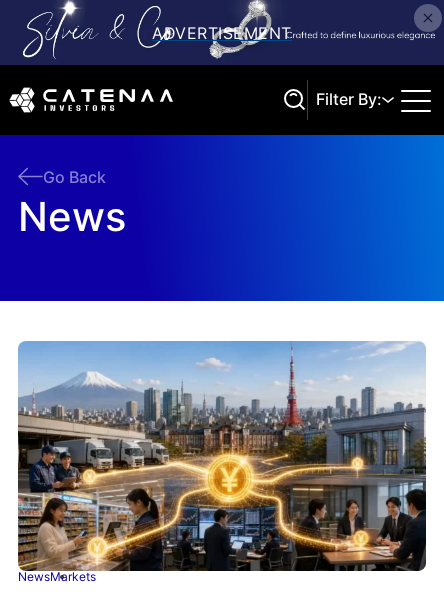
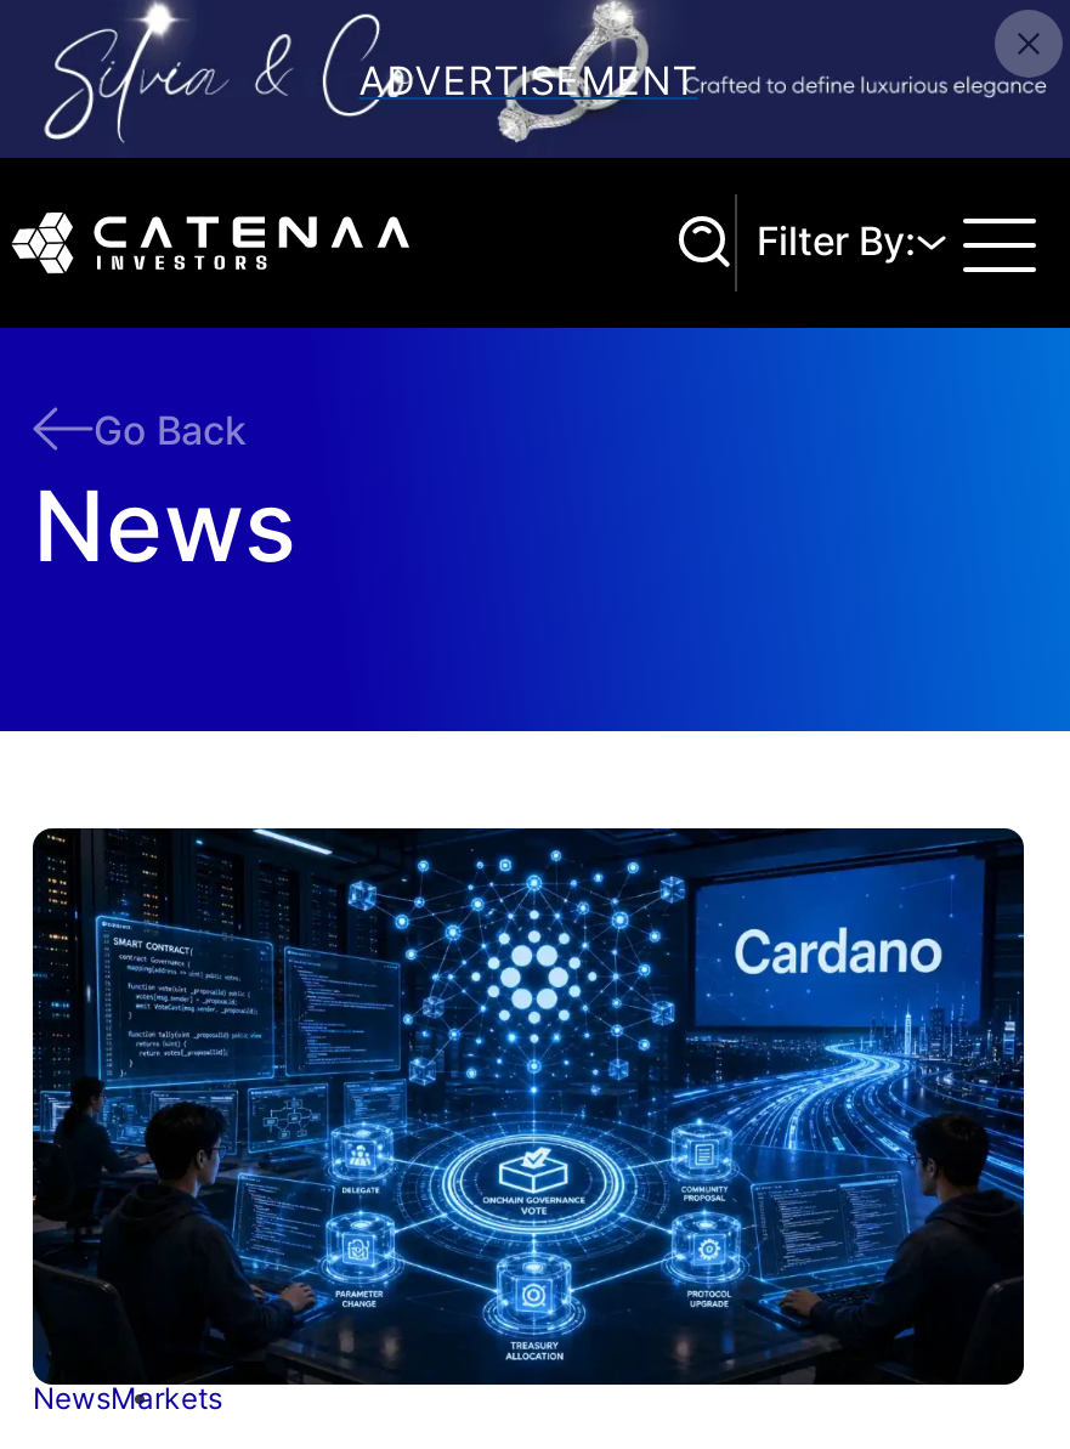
- [image]
+ [image]
